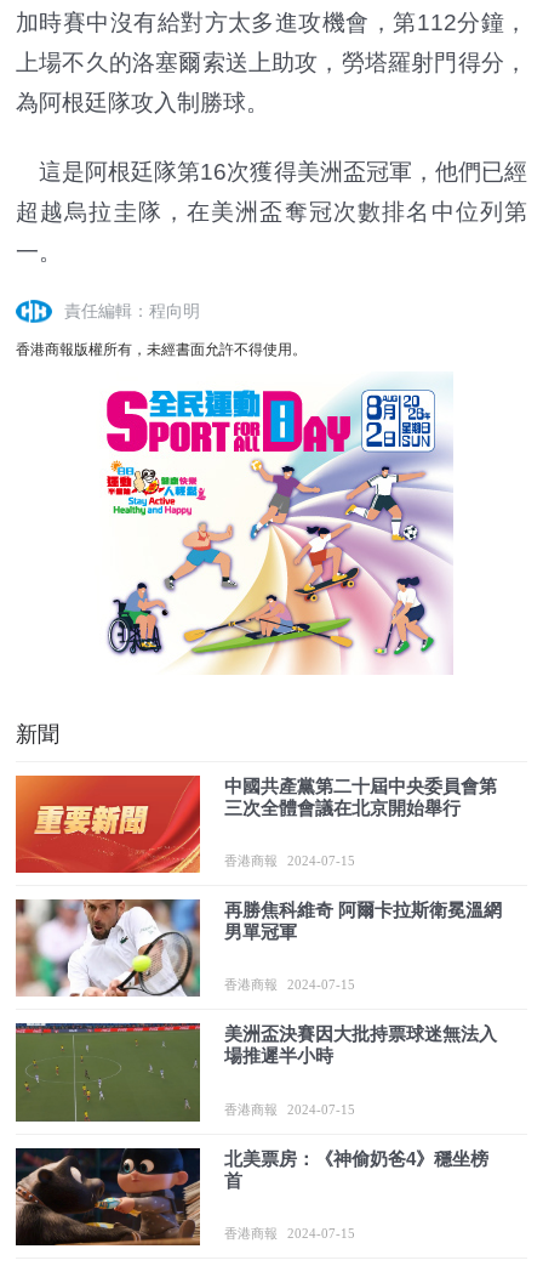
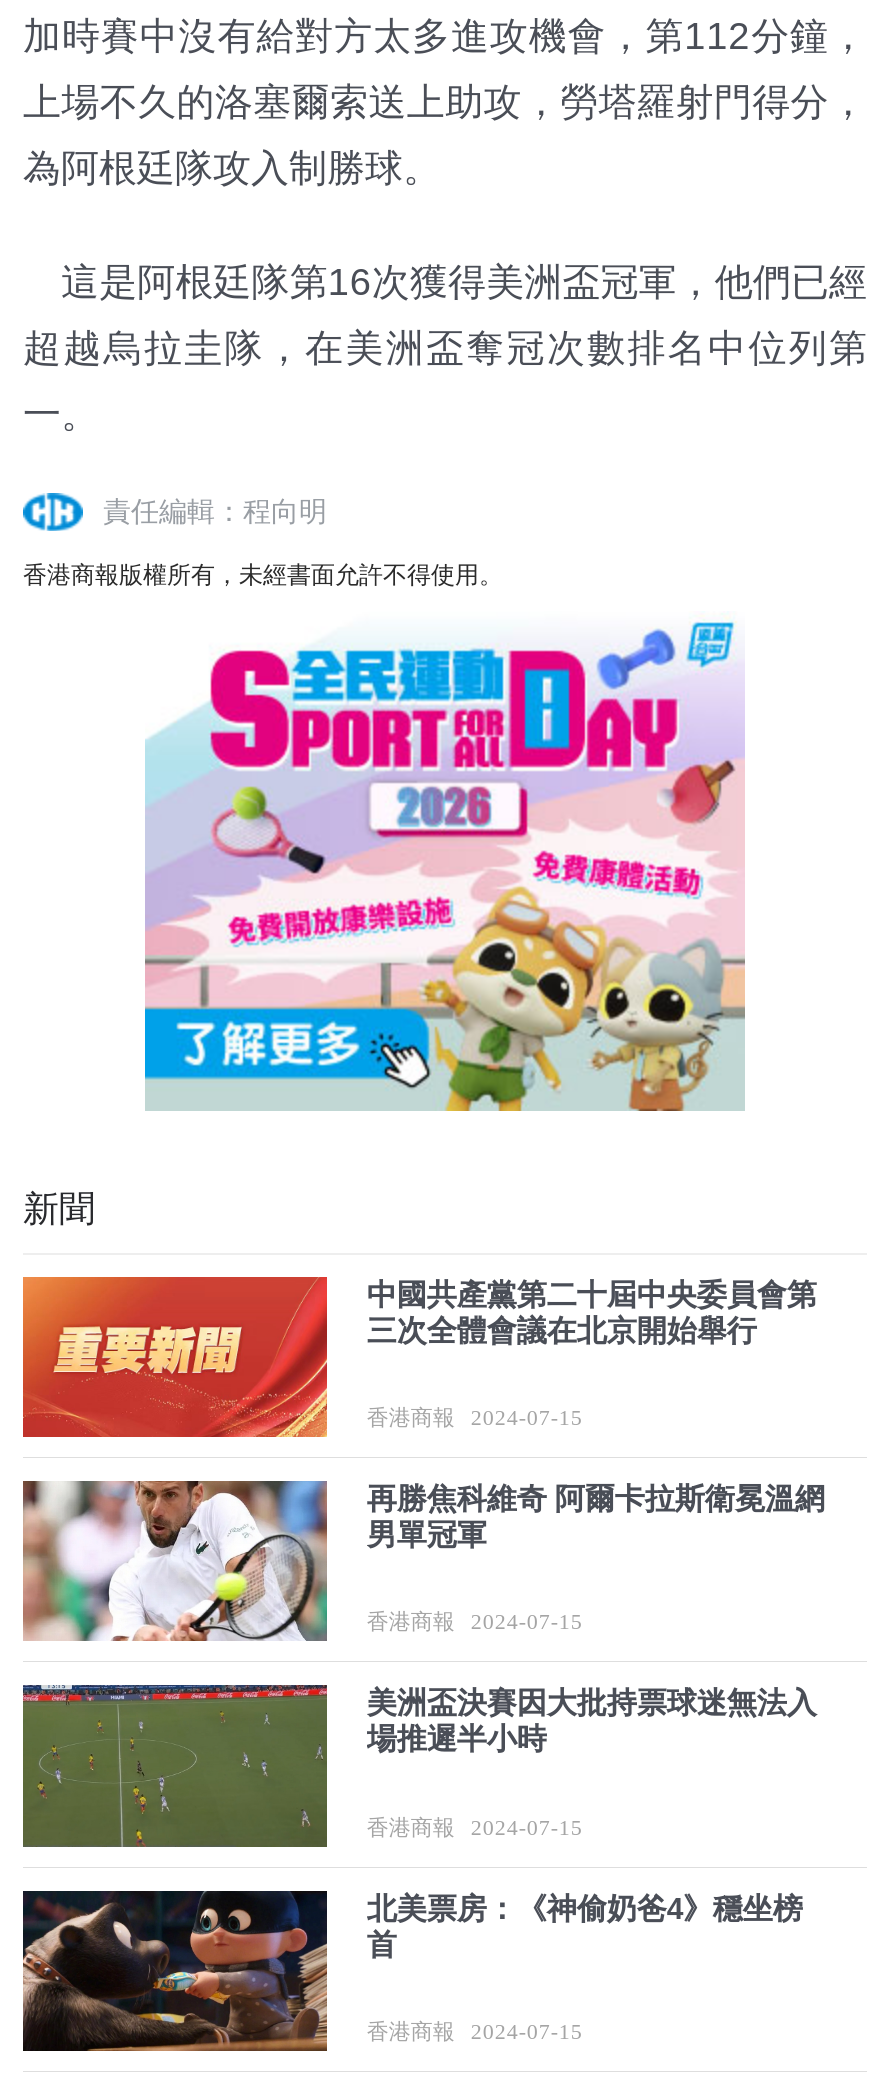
- [image]
+ [image]
